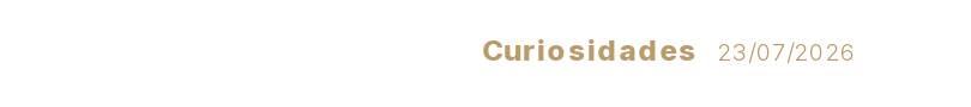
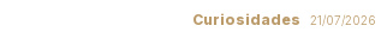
- Curiosidades 23/07/2026
+ Curiosidades 21/07/2026
